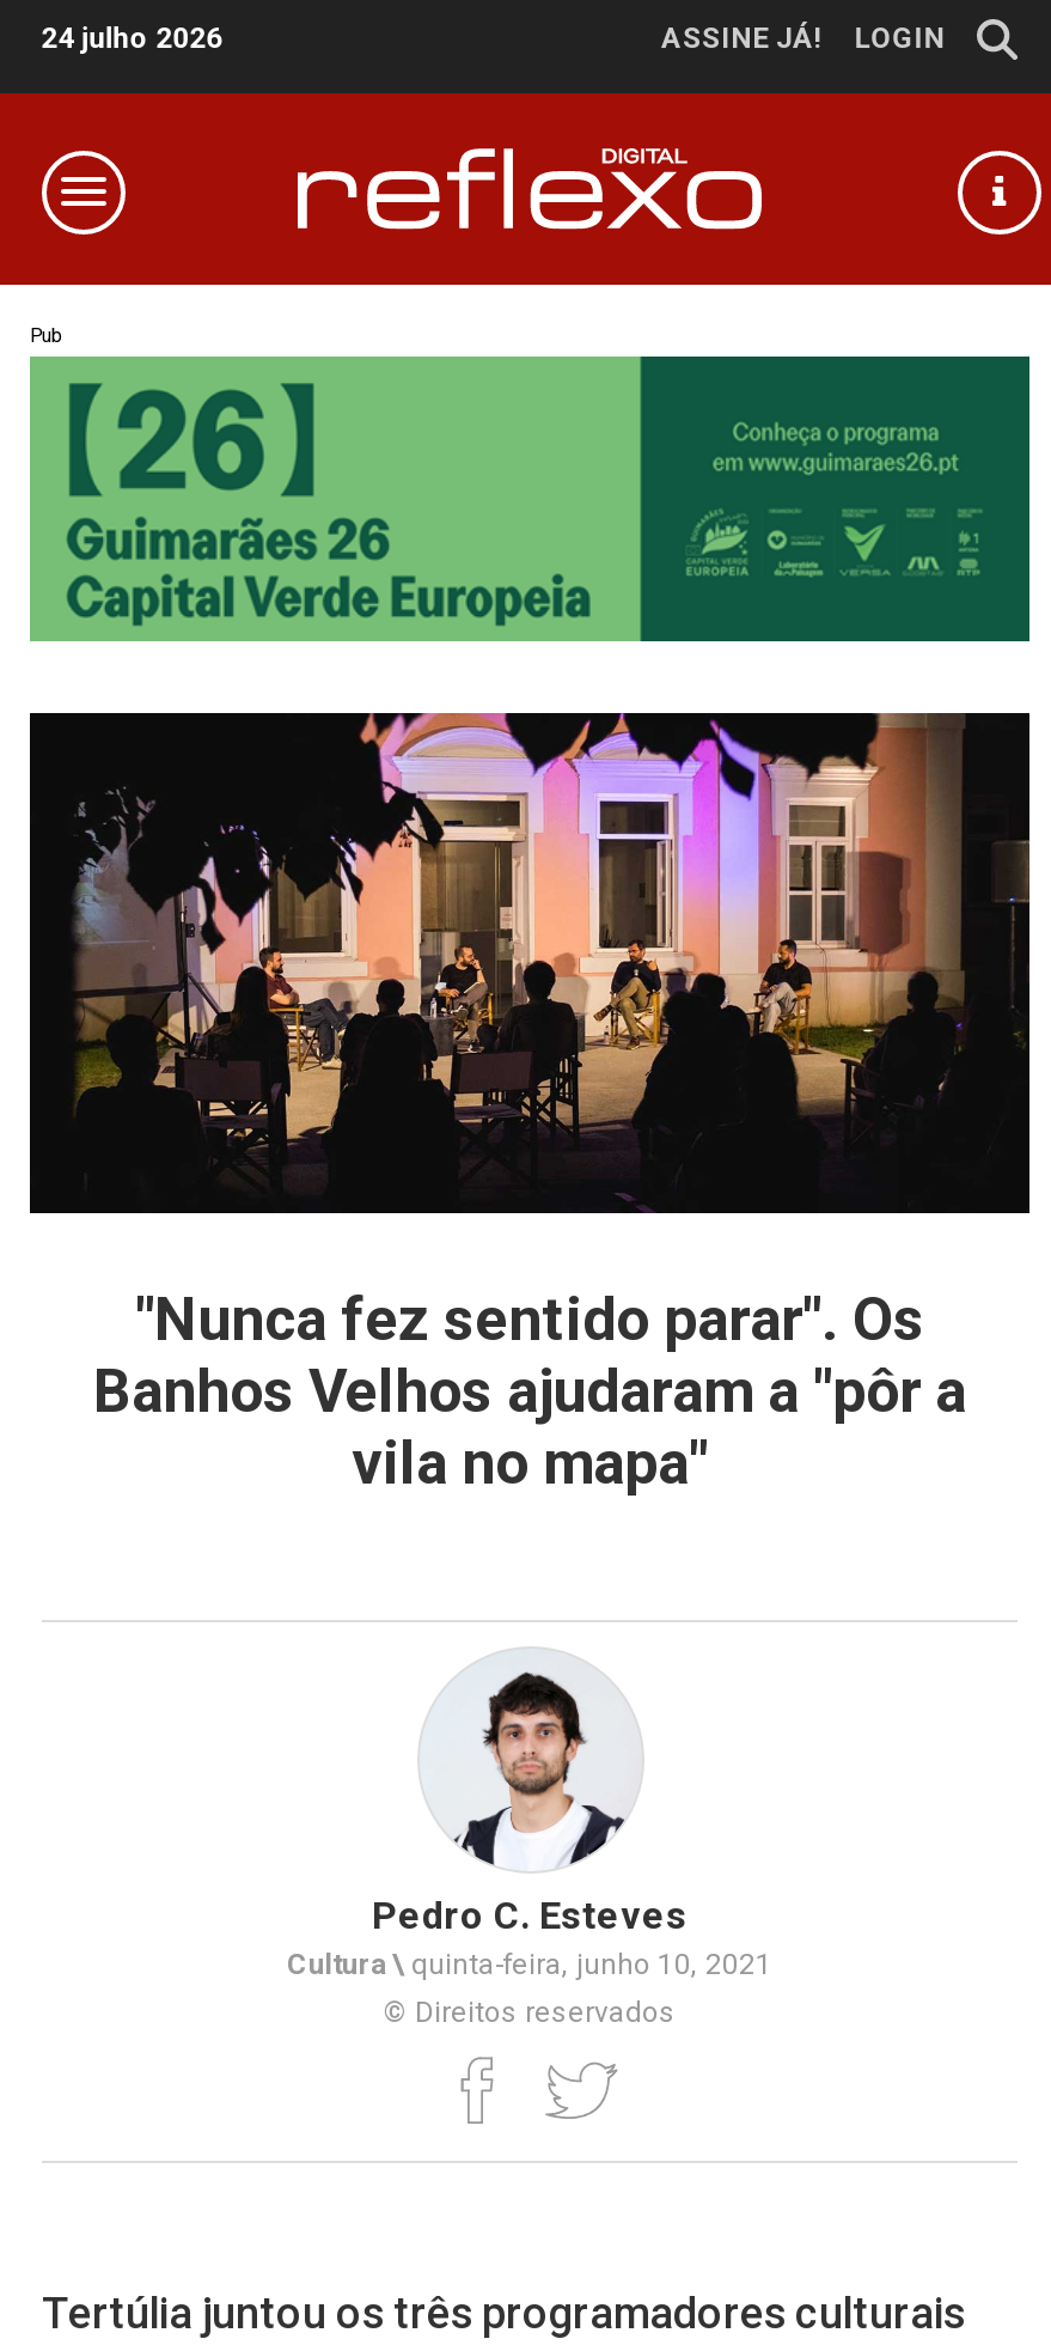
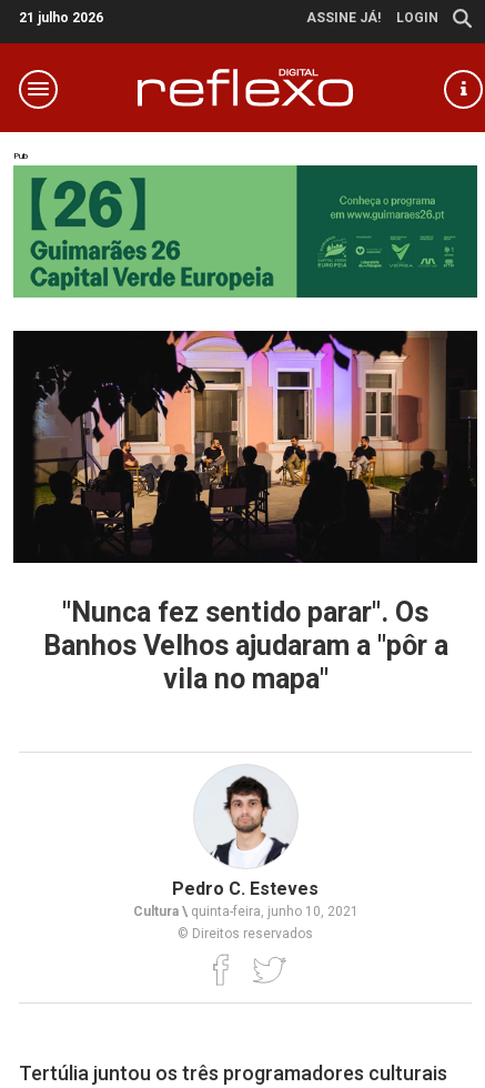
- 24 julho 2026
+ 21 julho 2026
